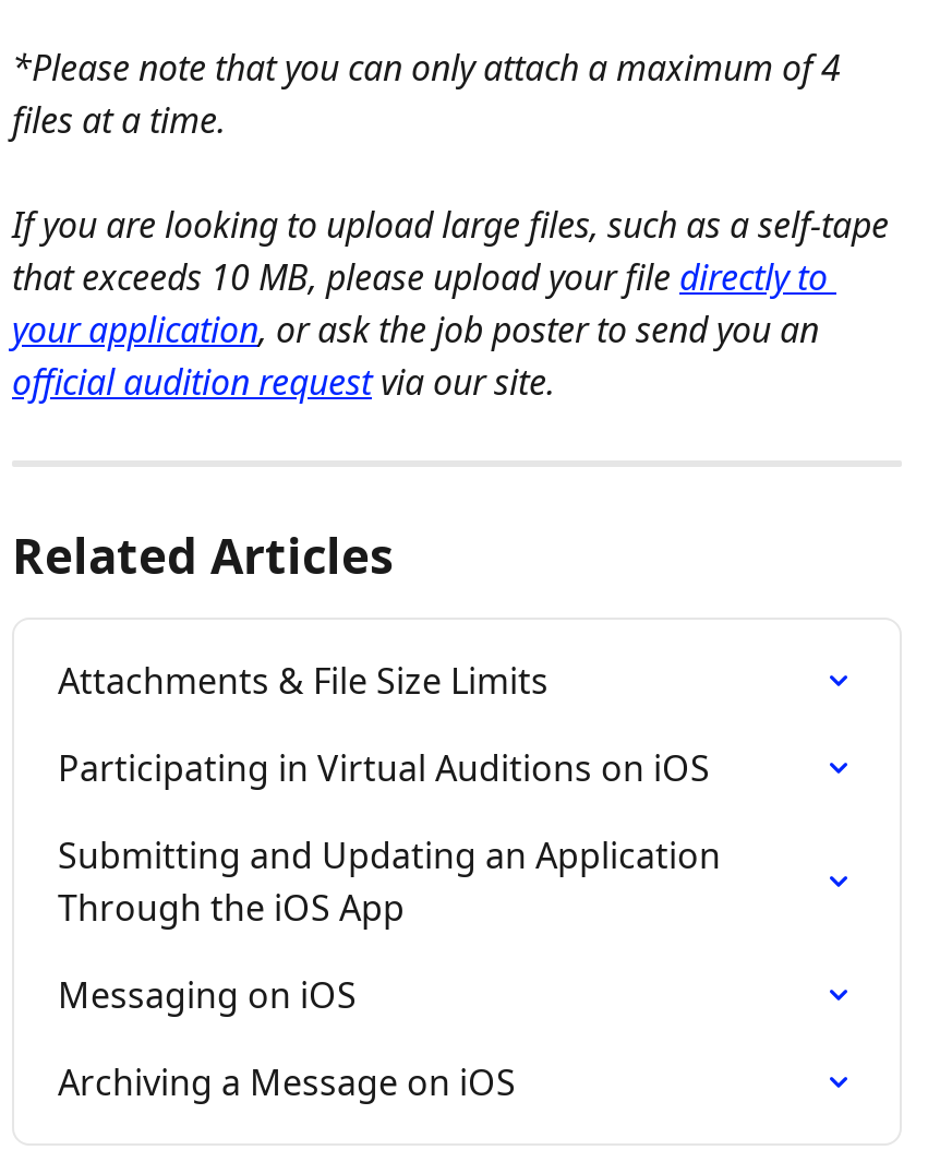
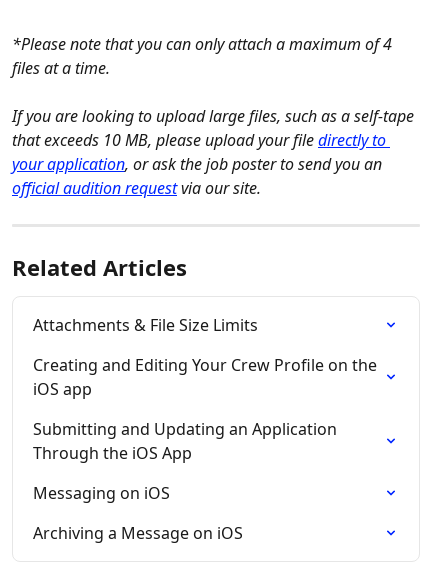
- Participating in Virtual Auditions on iOS
+ Creating and Editing Your Crew Profile on the
+ iOS app
